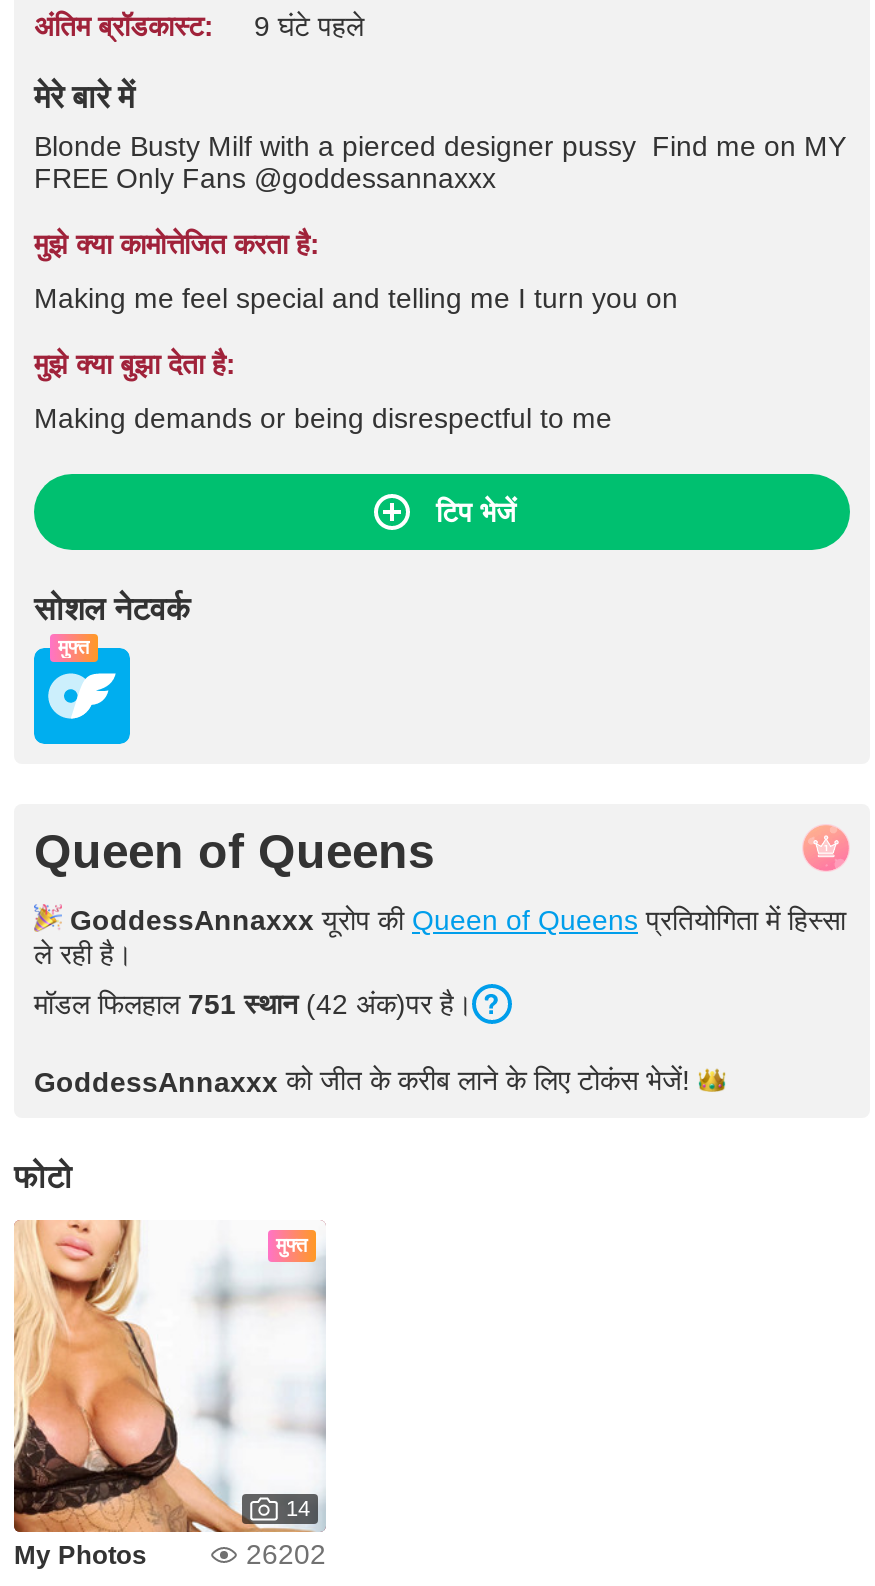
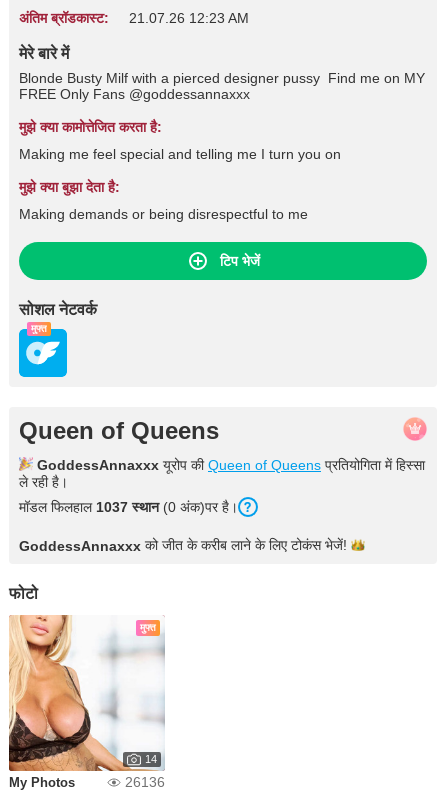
- अंतिम ब्रॉडकास्ट: 9 घंटे पहले
+ अंतिम ब्रॉडकास्ट: 21.07.26 12:23 AM

- मॉडल फिलहाल 751 स्थान (42 अंक)पर है।
+ मॉडल फिलहाल 1037 स्थान (0 अंक)पर है।

- 26202
+ 26136
